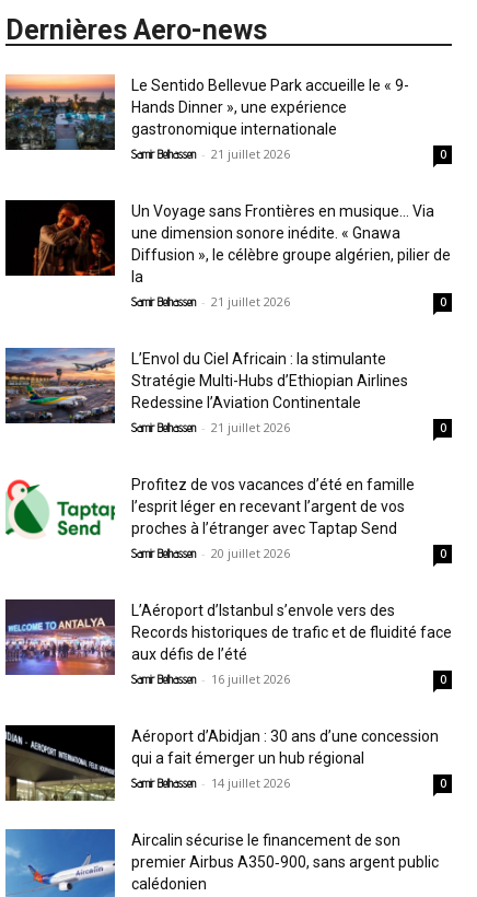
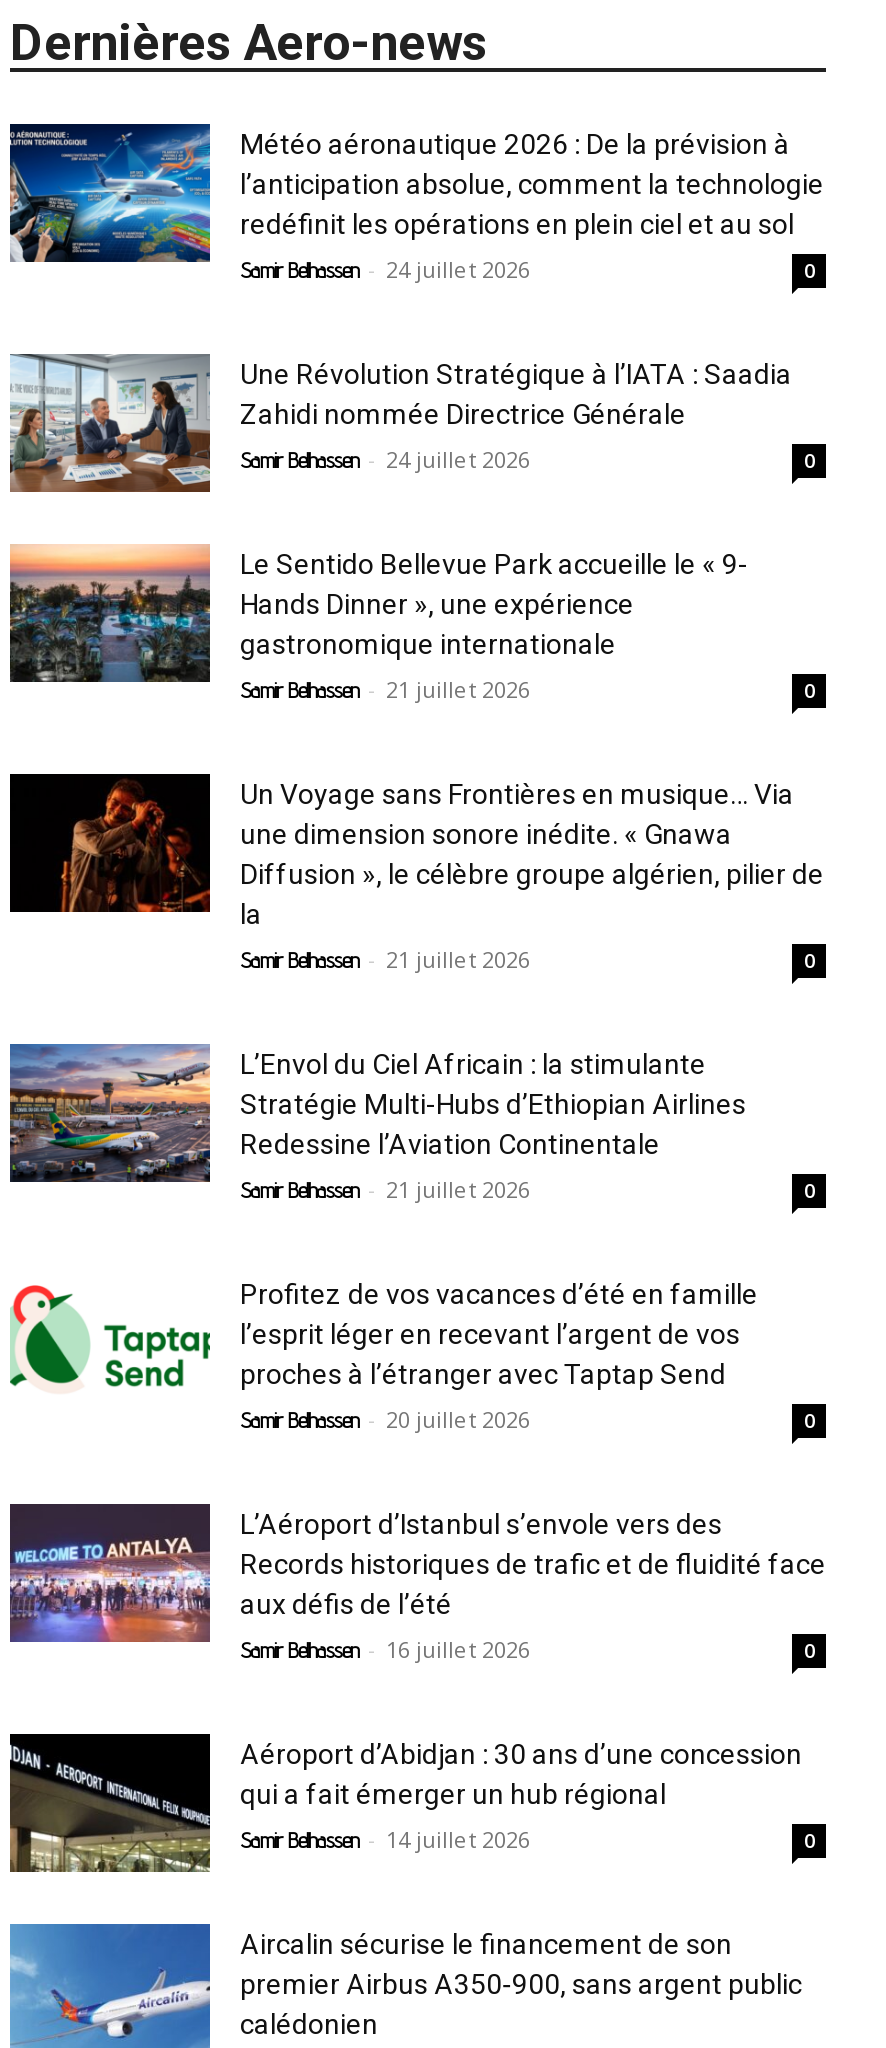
+ [image]
+ Météo aéronautique 2026 : De la prévision à
+ l’anticipation absolue, comment la technologie
+ redéfinit les opérations en plein ciel et au sol
+ Samir Belhassen - 24 juillet 2026
+ 0
+ Une Révolution Stratégique à l’IATA : Saadia
+ Zahidi nommée Directrice Générale
+ Samir Belhassen - 24 juillet 2026
+ 0

+ [image]
